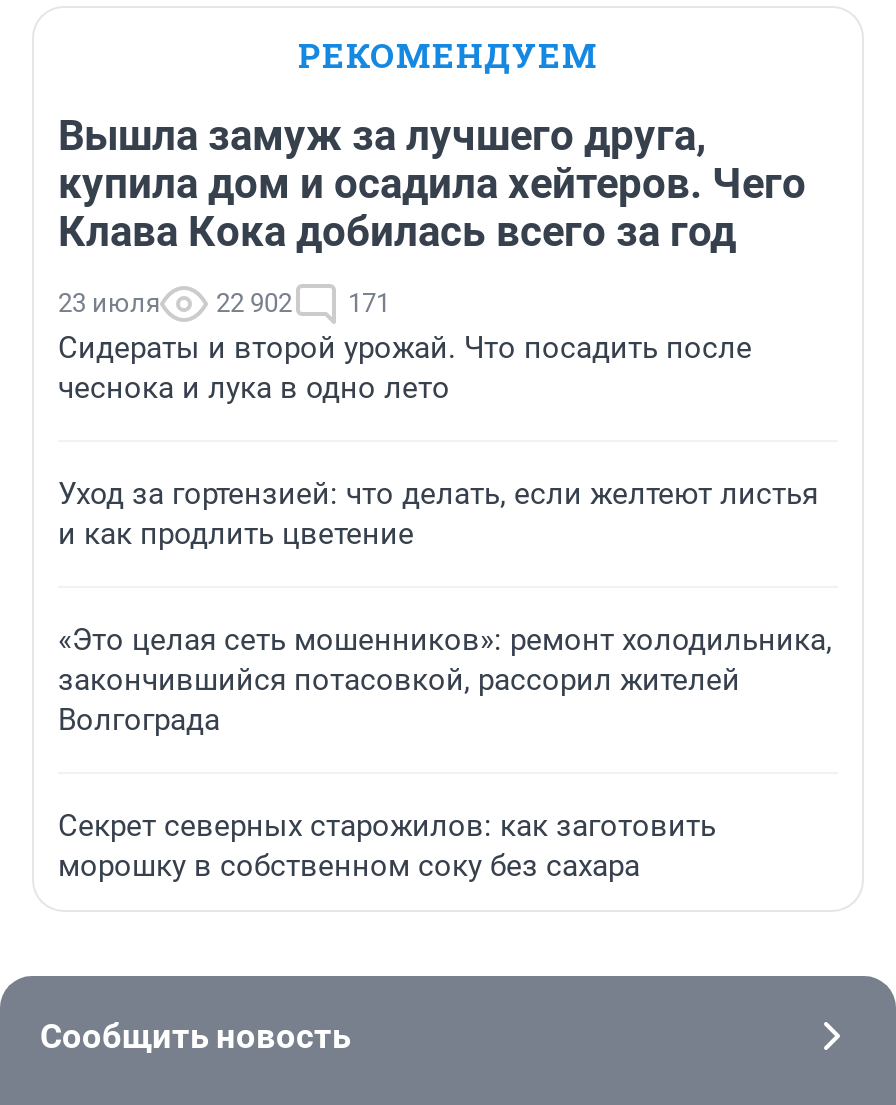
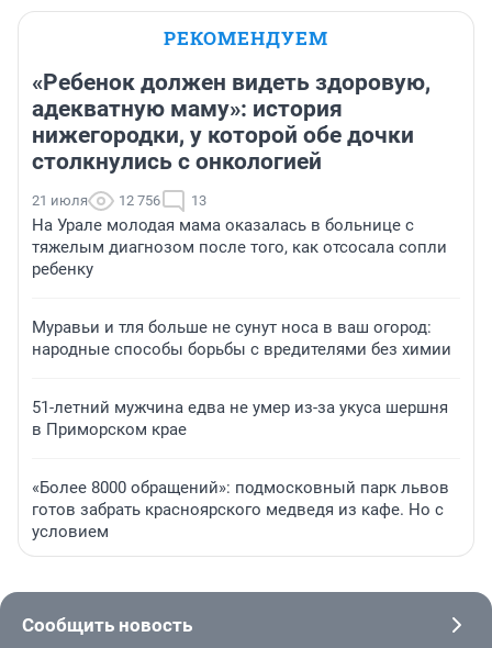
- Вышла замуж за лучшего друга,
- купила дом и осадила хейтеров. Чего
- Клава Кока добилась всего за год
+ «Ребенок должен видеть здоровую,
+ адекватную маму»: история
+ нижегородки, у которой обе дочки
+ столкнулись с онкологией

- 23 июля
- 22 902
- 171
- Сидераты и второй урожай. Что посадить после
- чеснока и лука в одно лето
+ 21 июля
+ 12 756
+ 13
+ На Урале молодая мама оказалась в больнице с
+ тяжелым диагнозом после того, как отсосала сопли
+ ребенку

- Уход за гортензией: что делать, если желтеют листья
- и как продлить цветение
+ Муравьи и тля больше не сунут носа в ваш огород:
+ народные способы борьбы с вредителями без химии

- «Это целая сеть мошенников»: ремонт холодильника,
- закончившийся потасовкой, рассорил жителей
- Волгограда
+ 51-летний мужчина едва не умер из-за укуса шершня
+ в Приморском крае

- Секрет северных старожилов: как заготовить
- морошку в собственном соку без сахара
+ «Более 8000 обращений»: подмосковный парк львов
+ готов забрать красноярского медведя из кафе. Но с
+ условием
